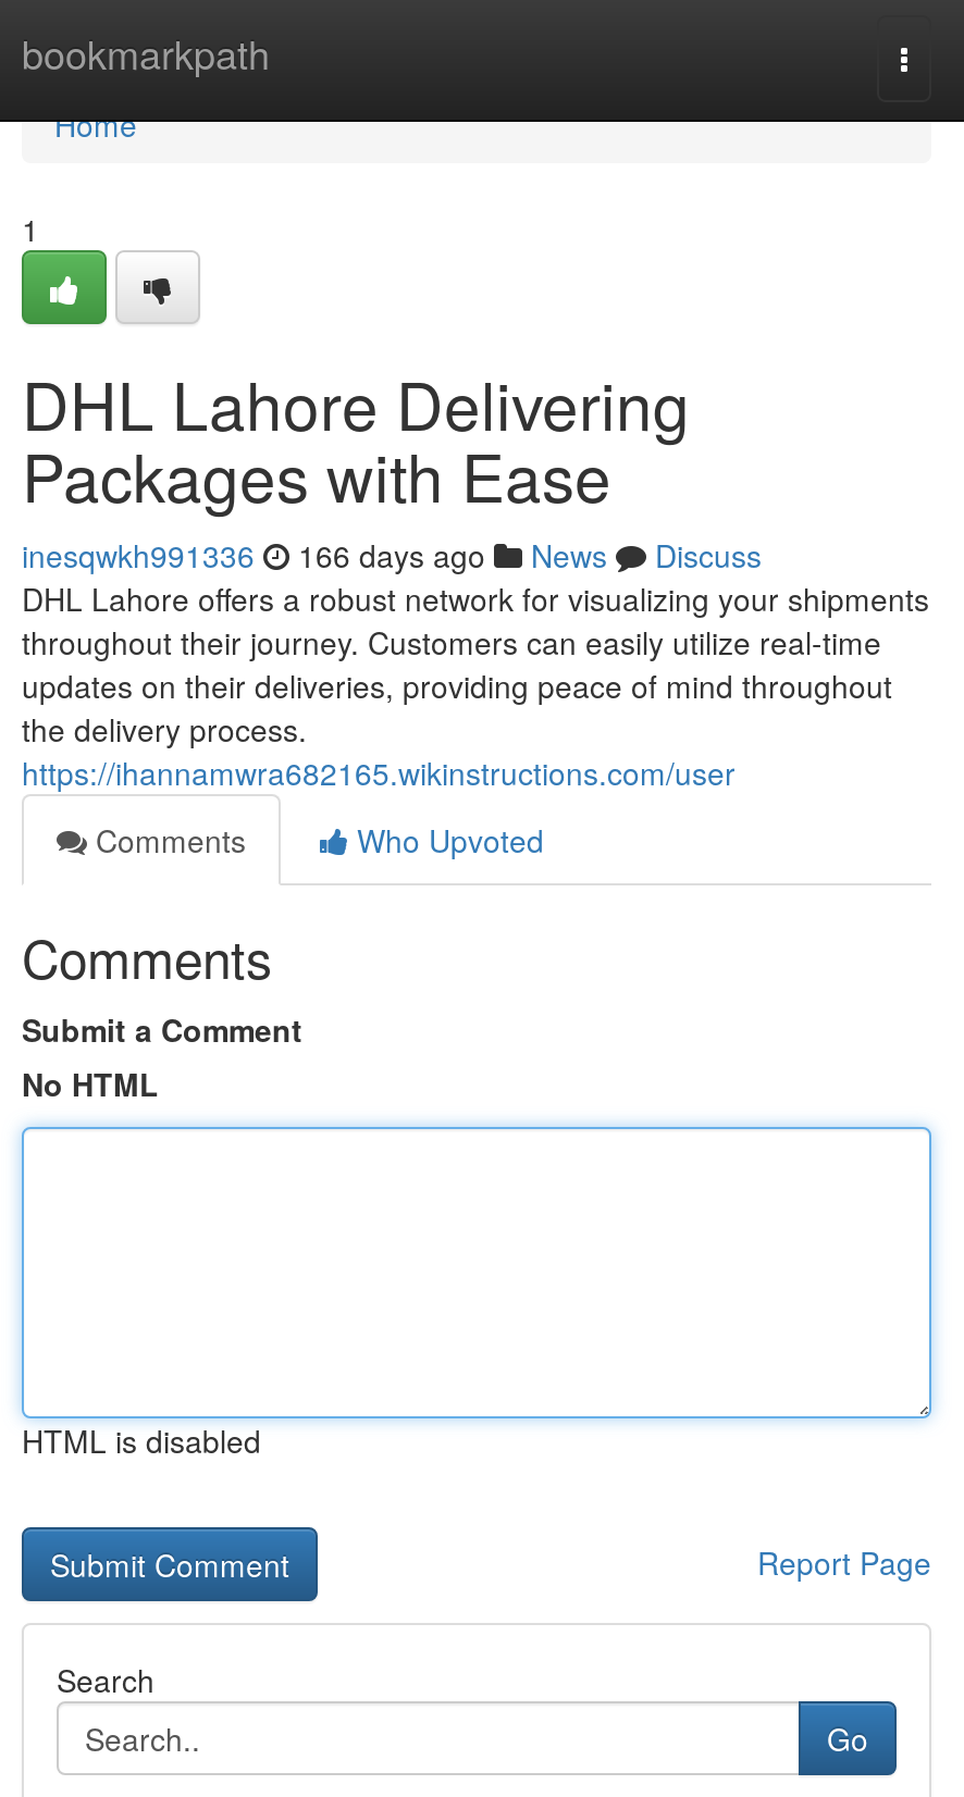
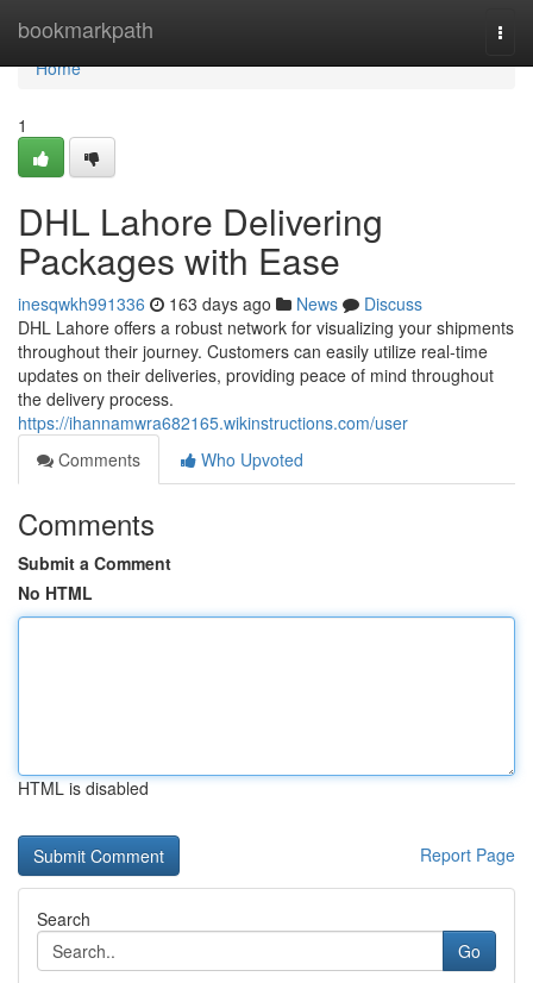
- inesqwkh991336 166 days ago News Discuss
+ inesqwkh991336 163 days ago News Discuss
